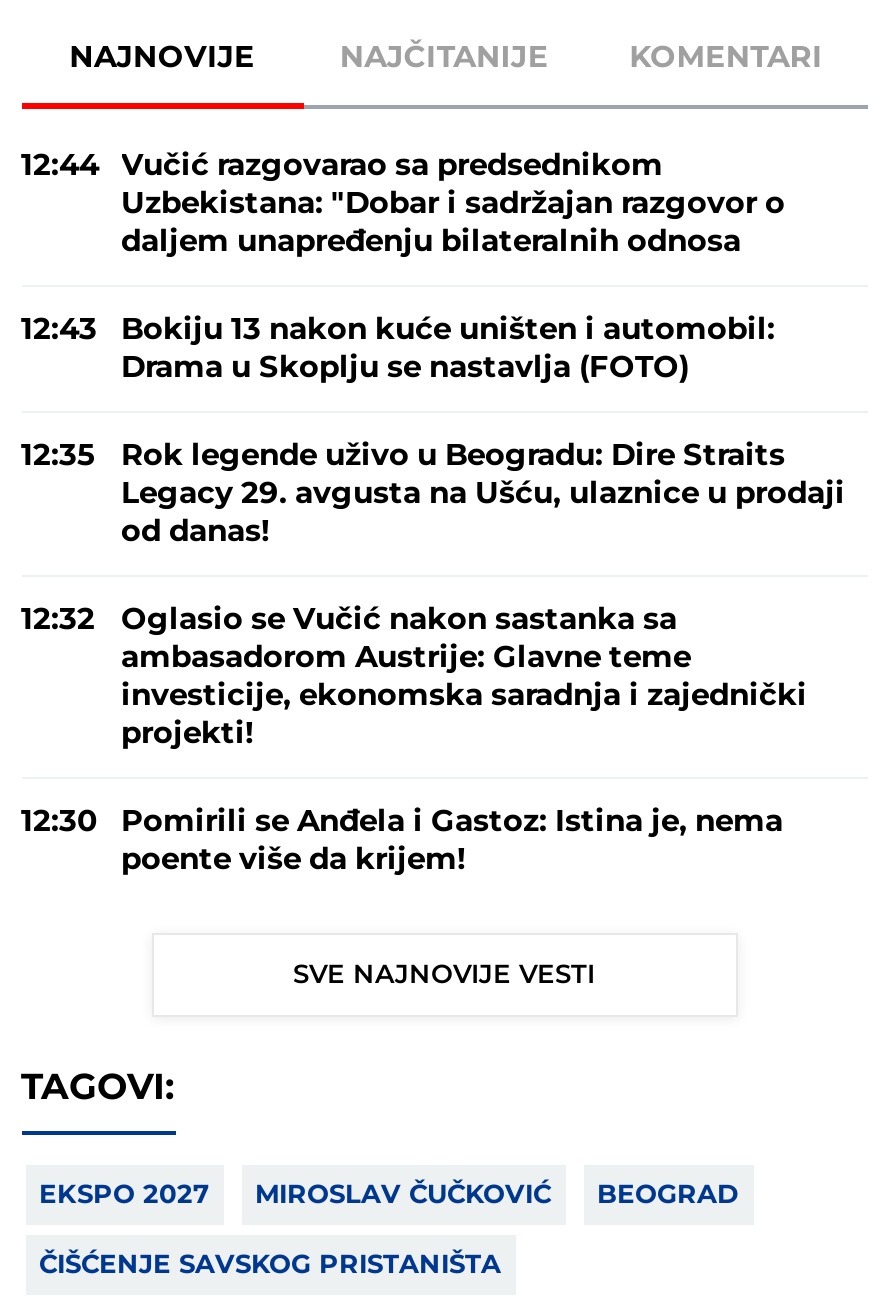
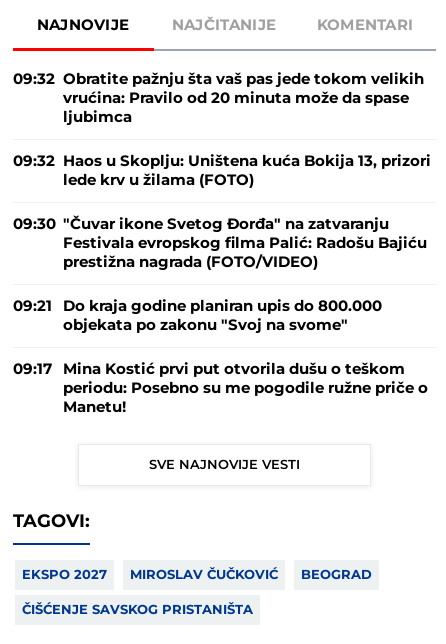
- 12:44
+ 09:32

- Vučić razgovarao sa predsednikom
- Uzbekistana: "Dobar i sadržajan razgovor o
- daljem unapređenju bilateralnih odnosa
+ Obratite pažnju šta vaš pas jede tokom velikih
+ vrućina: Pravilo od 20 minuta može da spase
+ ljubimca

- 12:43
+ 09:32

- Bokiju 13 nakon kuće uništen i automobil:
- Drama u Skoplju se nastavlja (FOTO)
+ Haos u Skoplju: Uništena kuća Bokija 13, prizori
+ lede krv u žilama (FOTO)

- 12:35
+ 09:30

- Rok legende uživo u Beogradu: Dire Straits
- Legacy 29. avgusta na Ušću, ulaznice u prodaji
- od danas!
+ "Čuvar ikone Svetog Đorđa" na zatvaranju
+ Festivala evropskog filma Palić: Radošu Bajiću
+ prestižna nagrada (FOTO/VIDEO)

- 12:32
+ 09:21

- Oglasio se Vučić nakon sastanka sa
- ambasadorom Austrije: Glavne teme
- investicije, ekonomska saradnja i zajednički
- projekti!
+ Do kraja godine planiran upis do 800.000
+ objekata po zakonu "Svoj na svome"

- 12:30
+ 09:17

- Pomirili se Anđela i Gastoz: Istina je, nema
- poente više da krijem!
+ Mina Kostić prvi put otvorila dušu o teškom
+ periodu: Posebno su me pogodile ružne priče o
+ Manetu!
